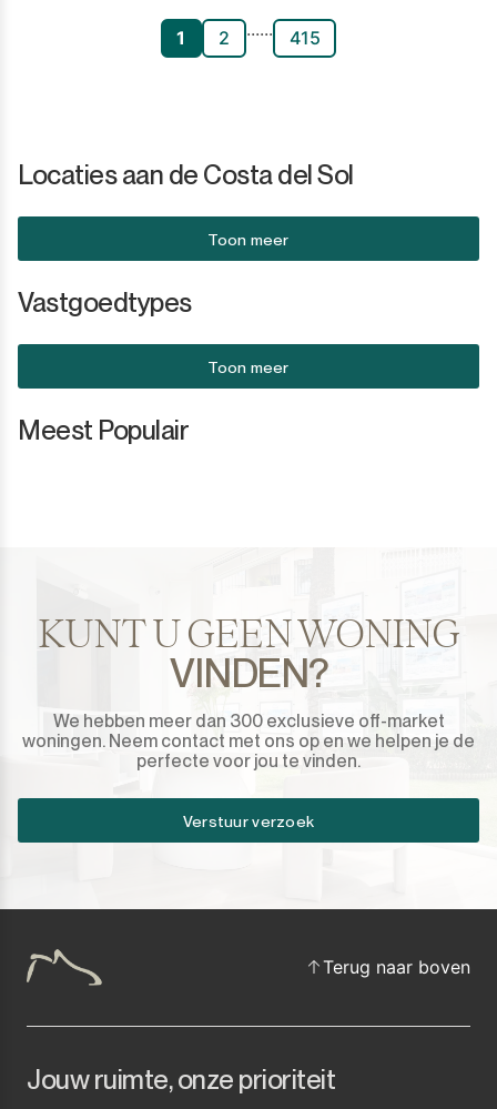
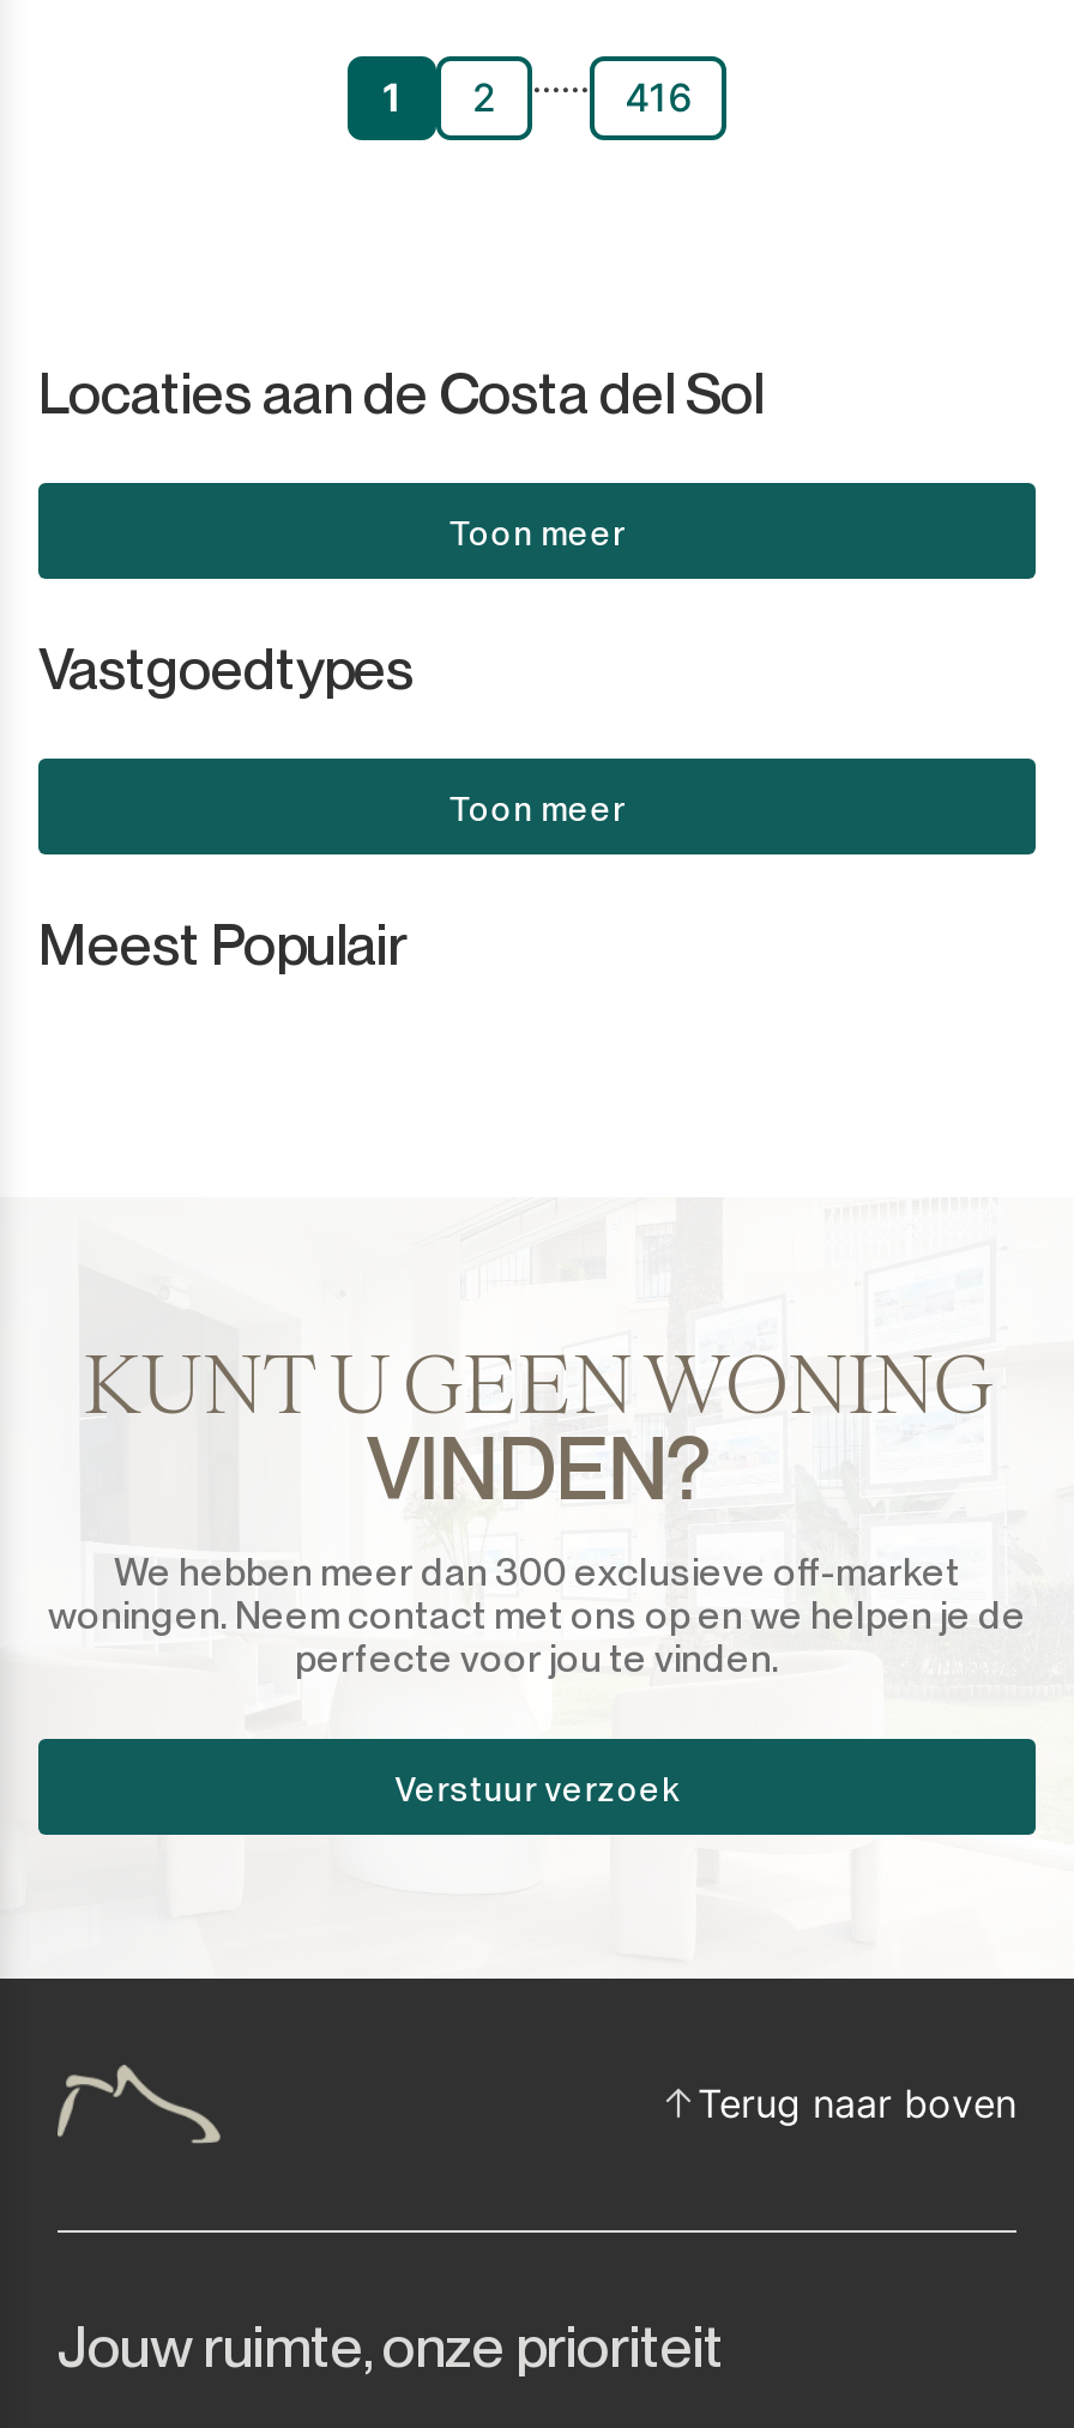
- 415
+ 416
